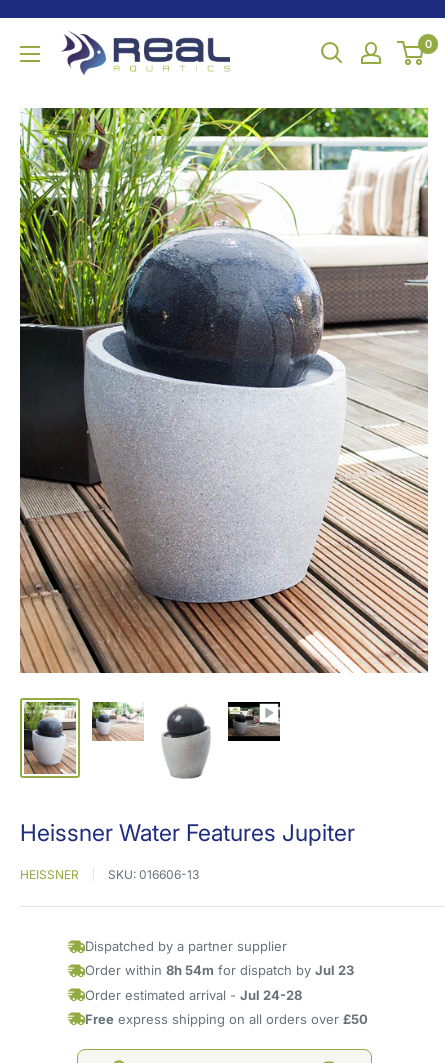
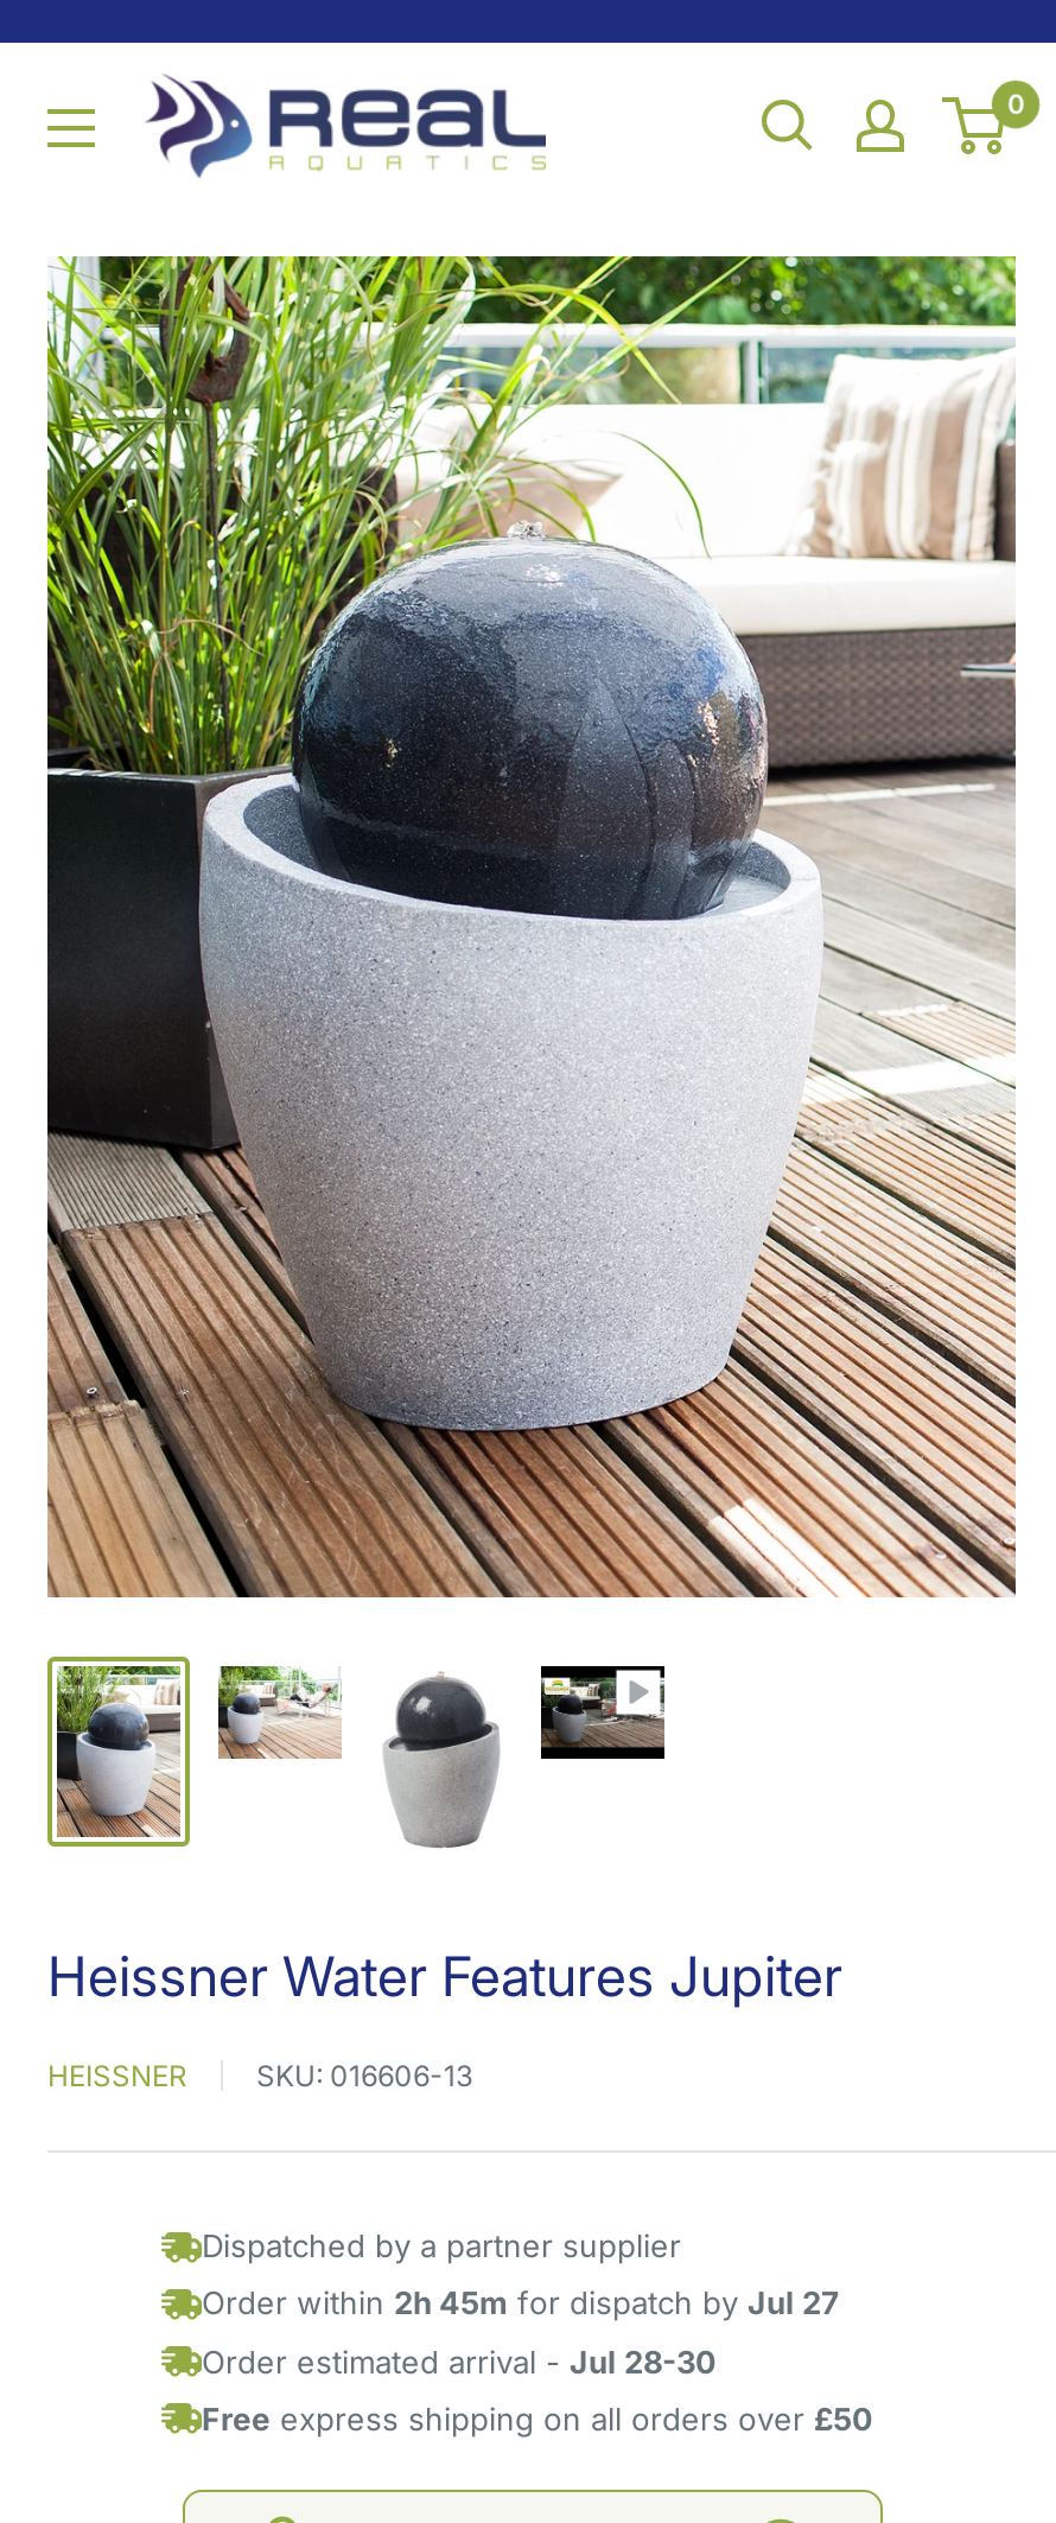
- Order within 8h 54m for dispatch by Jul 23
+ Order within 2h 45m for dispatch by Jul 27

- Order estimated arrival - Jul 24-28
+ Order estimated arrival - Jul 28-30
